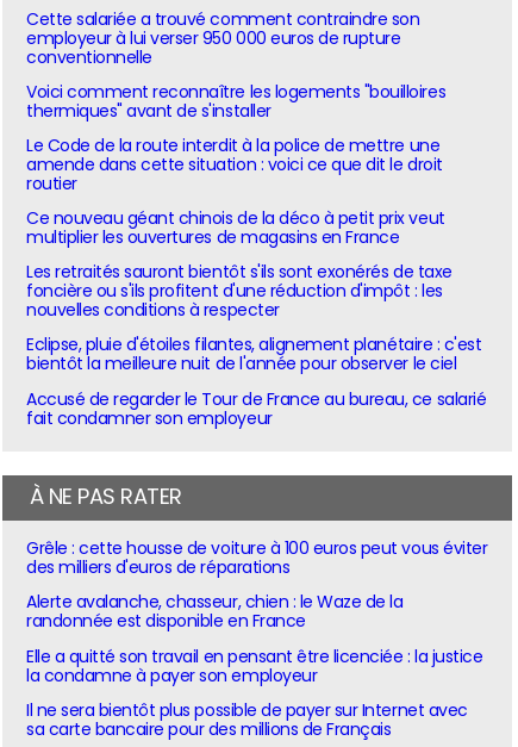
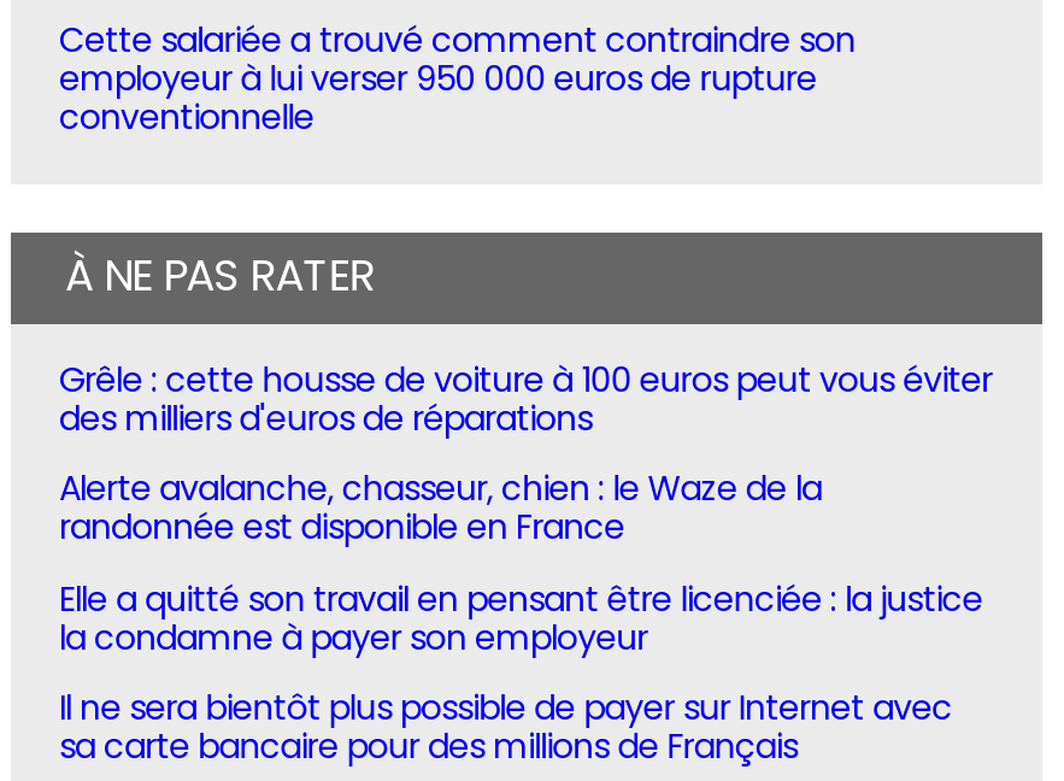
- Voici comment reconnaître les logements "bouilloires
- thermiques" avant de s'installer
- Le Code de la route interdit à la police de mettre une
- amende dans cette situation : voici ce que dit le droit
- routier
- Ce nouveau géant chinois de la déco à petit prix veut
- multiplier les ouvertures de magasins en France
- Les retraités sauront bientôt s'ils sont exonérés de taxe
- foncière ou s'ils profitent d'une réduction d'impôt : les
- nouvelles conditions à respecter
- Eclipse, pluie d'étoiles filantes, alignement planétaire : c'est
- bientôt la meilleure nuit de l'année pour observer le ciel
- Accusé de regarder le Tour de France au bureau, ce salarié
- fait condamner son employeur
